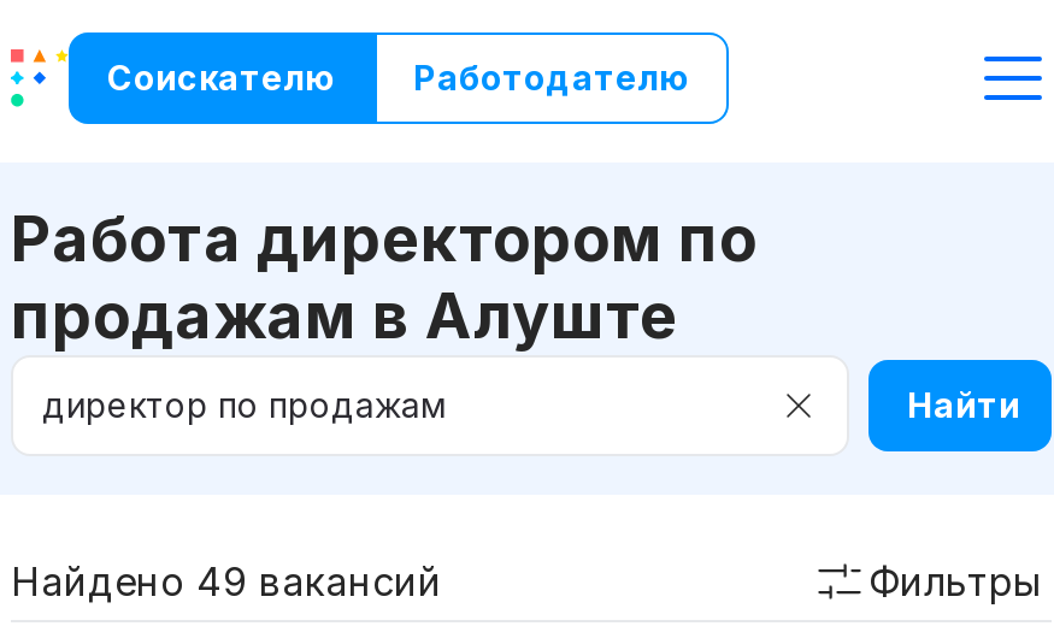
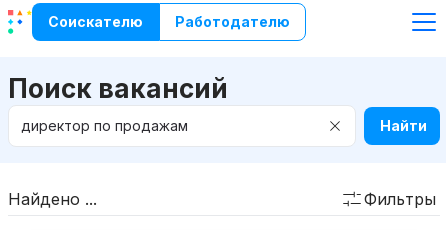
- Работа директором по
- продажам в Алуште
+ Поиск вакансий

- Найдено 49 вакансий
+ Найдено ...
